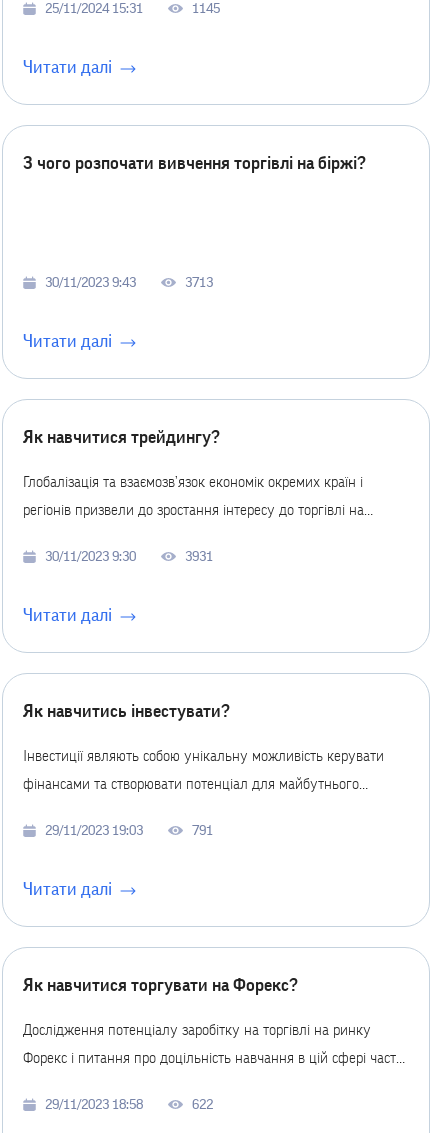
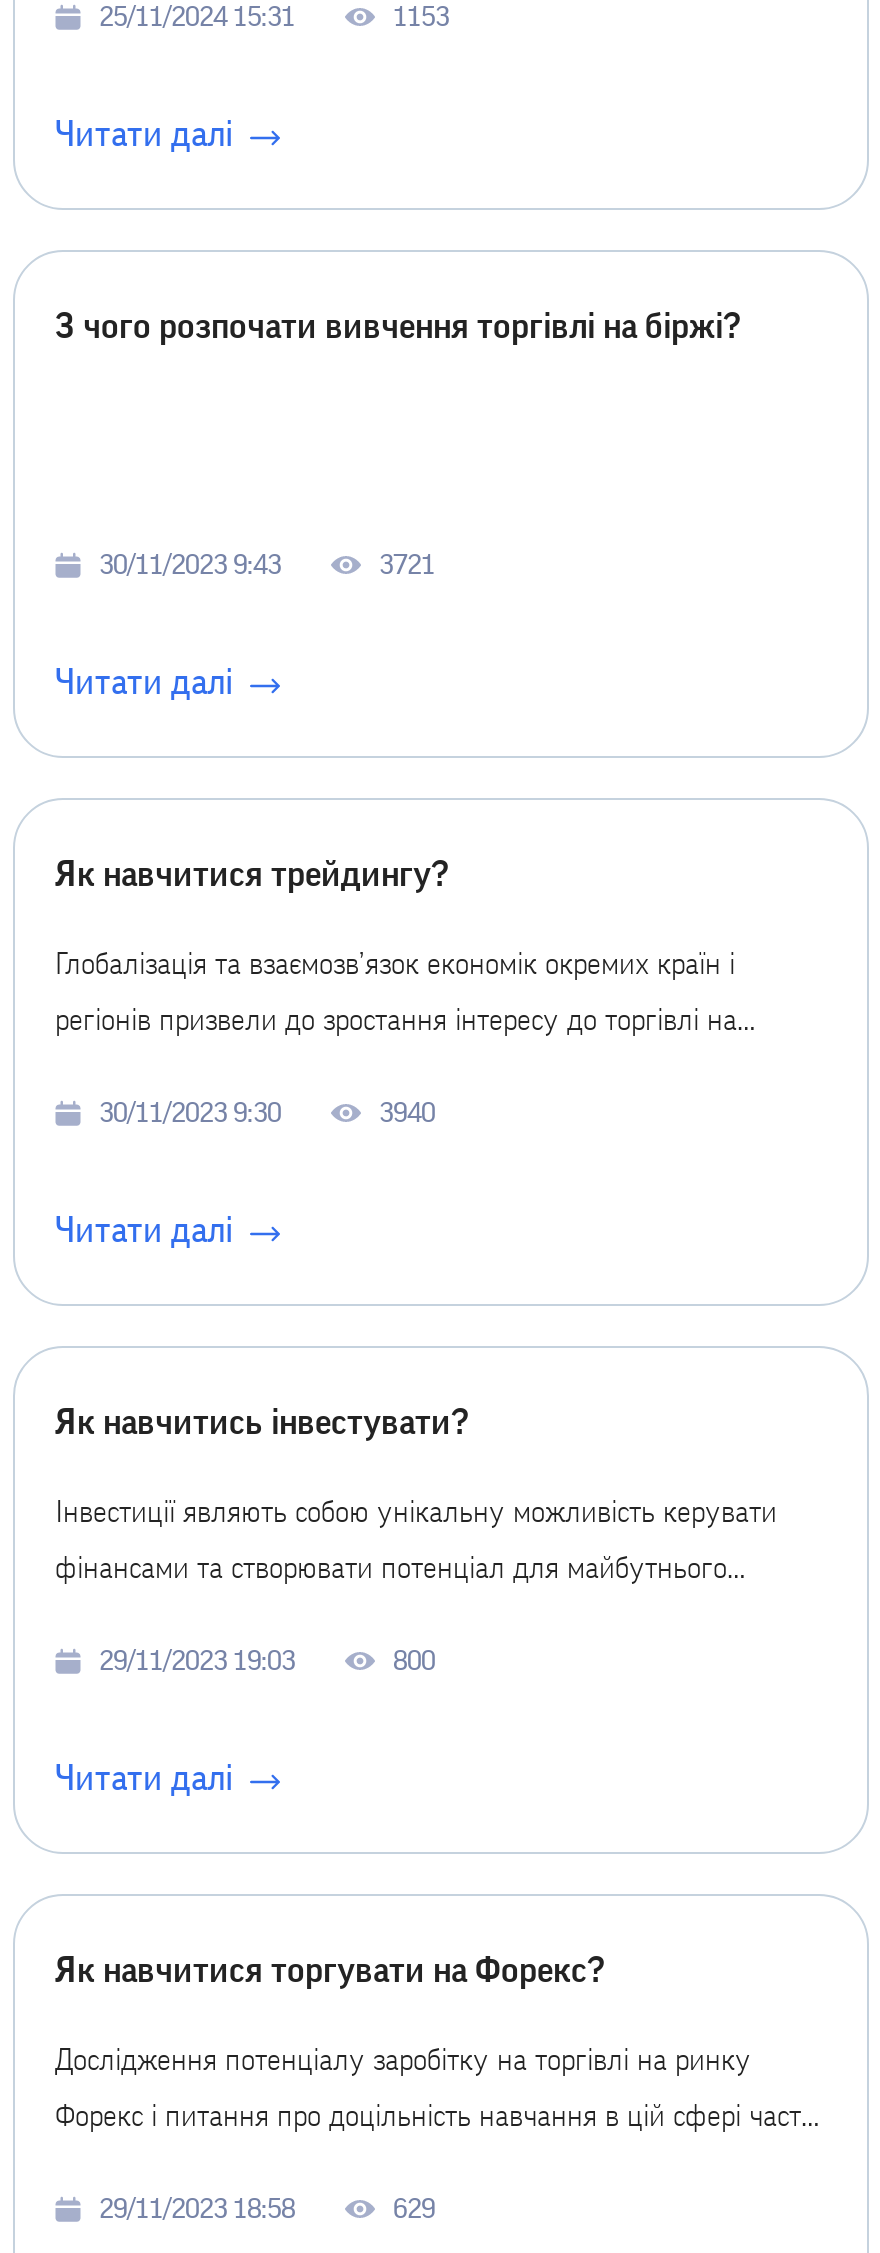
- 1145
+ 1153

- 3713
+ 3721

- 3931
+ 3940

- 791
+ 800

- 622
+ 629
